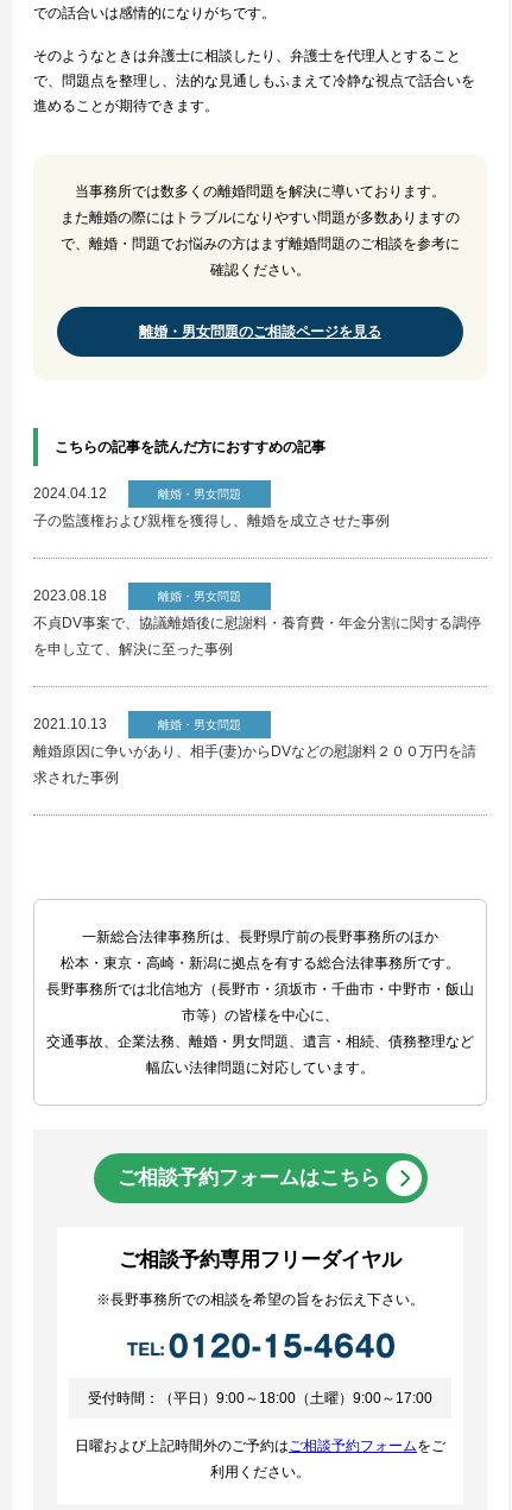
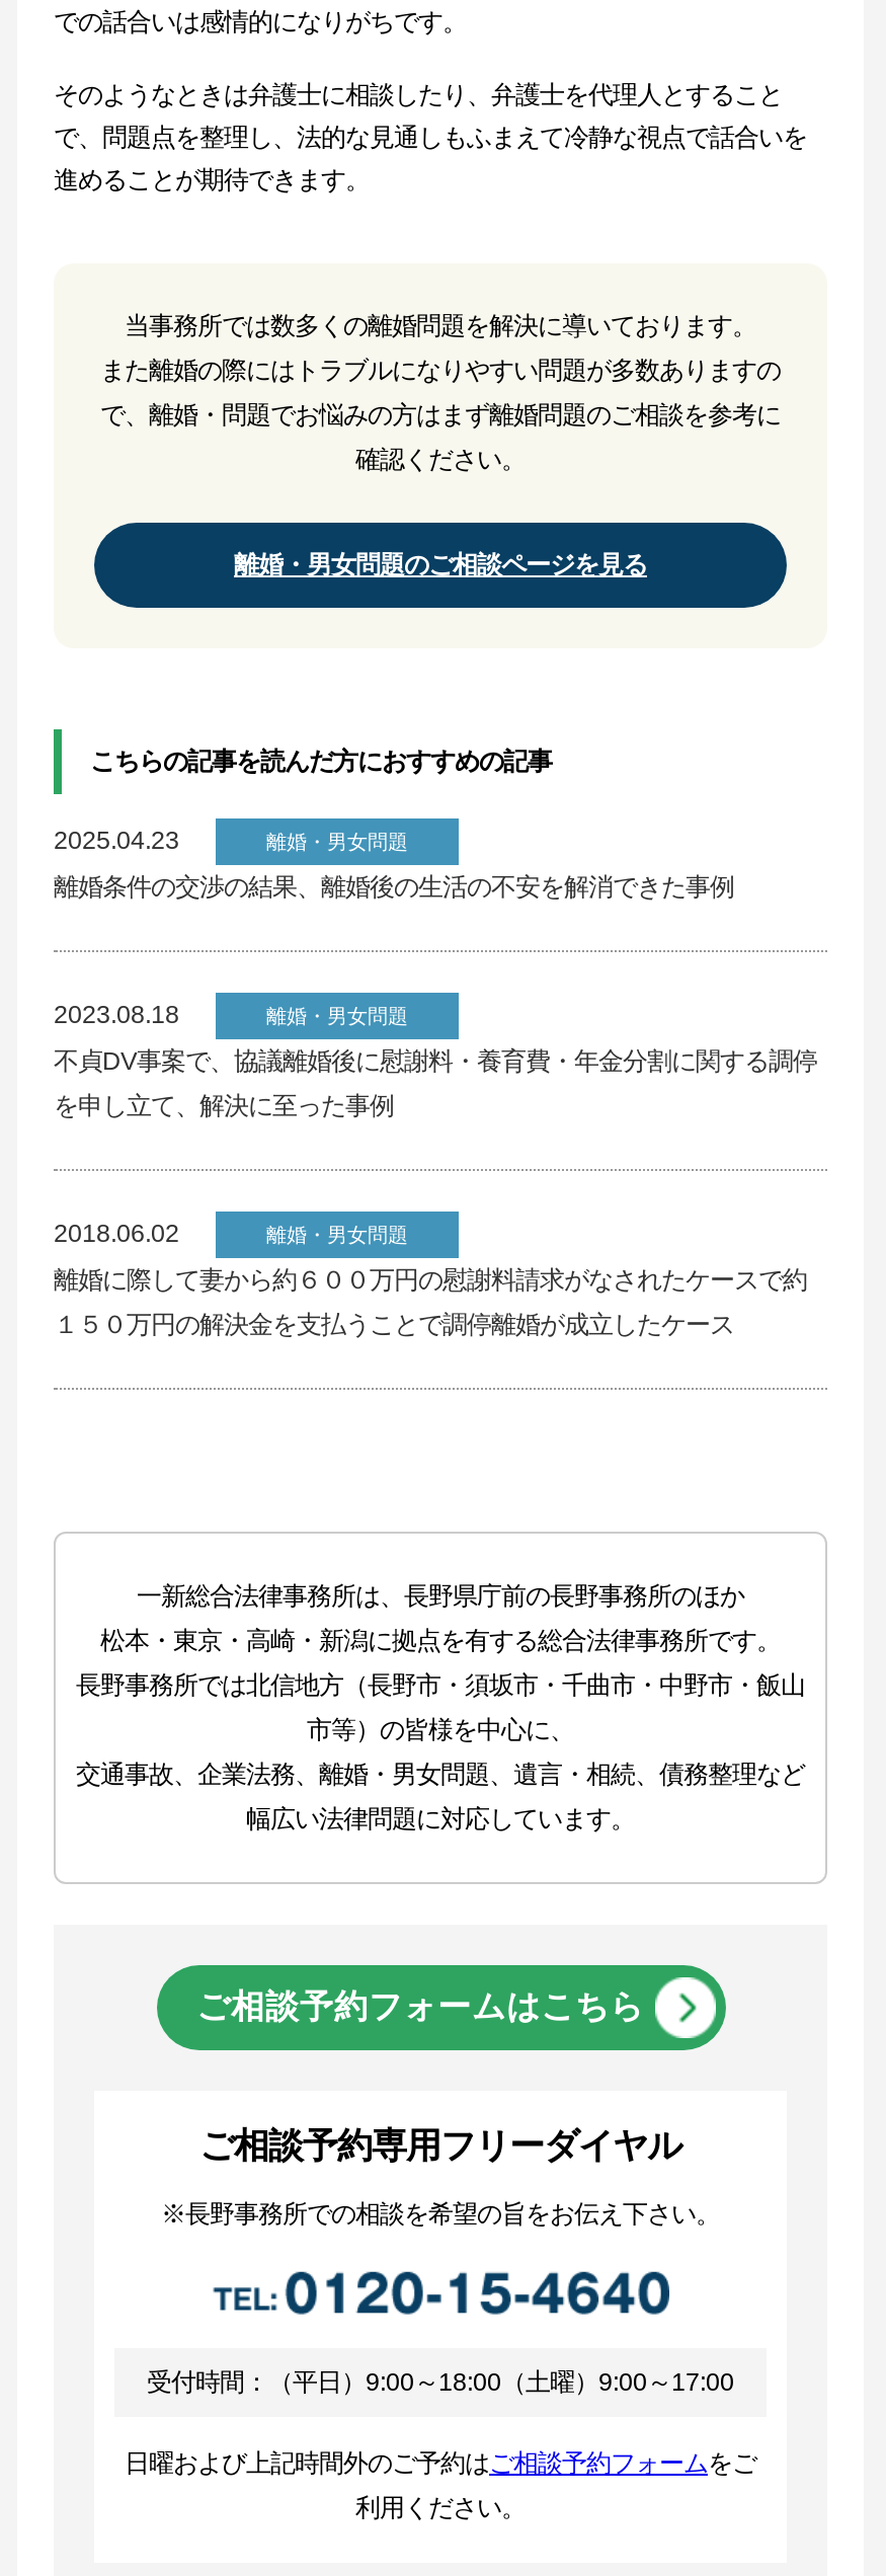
- 2024.04.12
+ 2025.04.23

- 子の監護権および親権を獲得し、離婚を成立させた事例
+ 離婚条件の交渉の結果、離婚後の生活の不安を解消できた事例

- 2021.10.13
+ 2018.06.02

- 離婚原因に争いがあり、相手(妻)からDVなどの慰謝料２００万円を請
+ 離婚に際して妻から約６００万円の慰謝料請求がなされたケースで約

- 求された事例
+ １５０万円の解決金を支払うことで調停離婚が成立したケース
